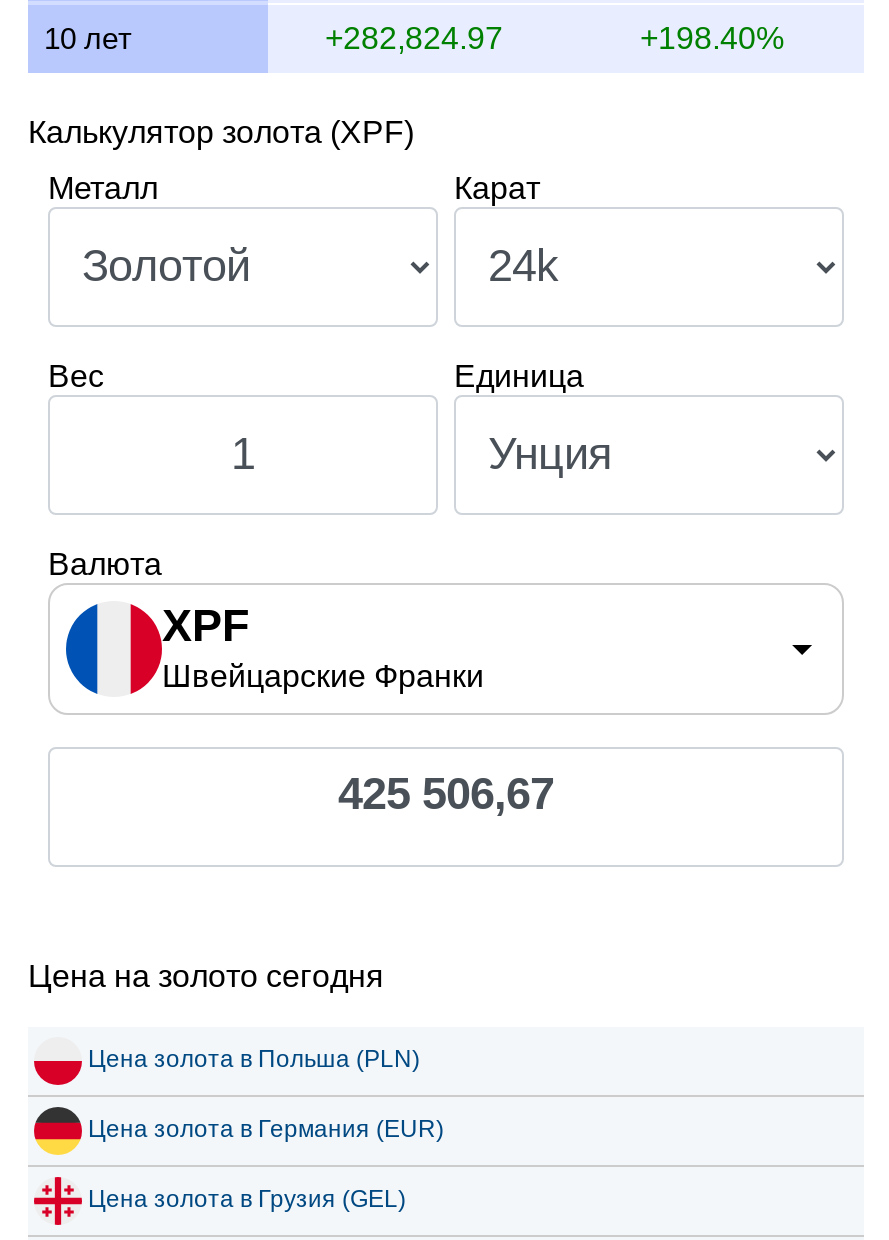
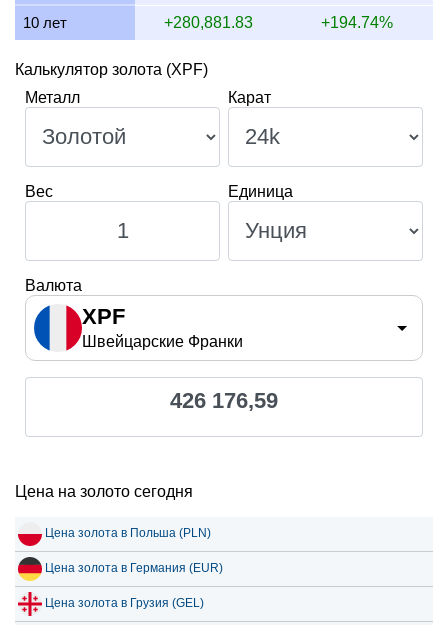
- +282,824.97
+ +280,881.83

- +198.40%
+ +194.74%

- 425 506,67
+ 426 176,59
